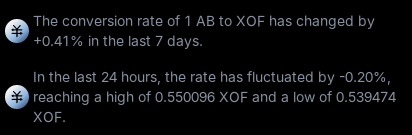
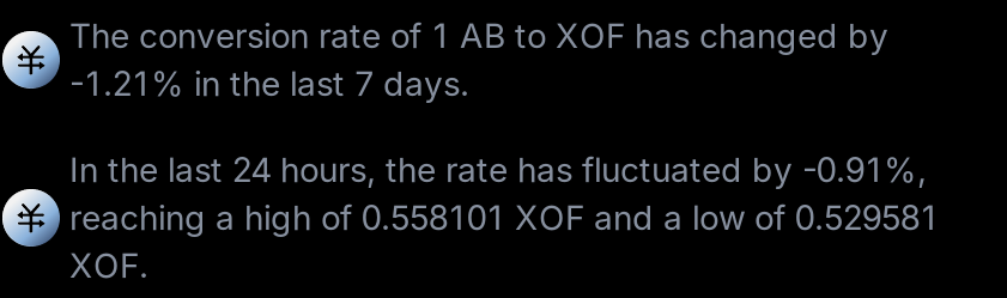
- +0.41% in the last 7 days.
+ -1.21% in the last 7 days.

- In the last 24 hours, the rate has fluctuated by -0.20%,
+ In the last 24 hours, the rate has fluctuated by -0.91%,

- reaching a high of 0.550096 XOF and a low of 0.539474
+ reaching a high of 0.558101 XOF and a low of 0.529581
